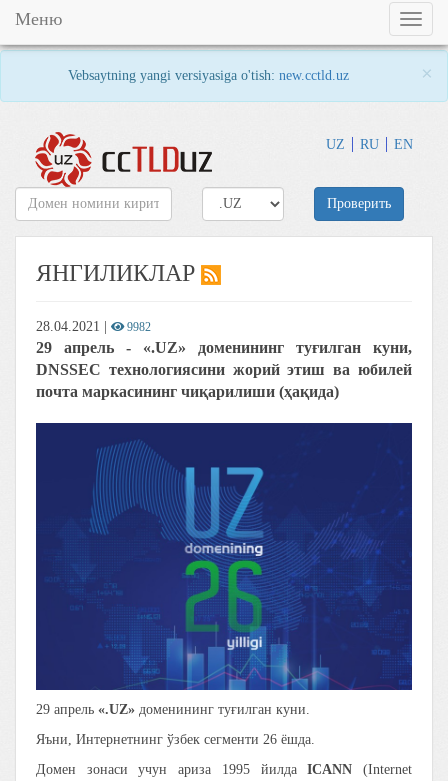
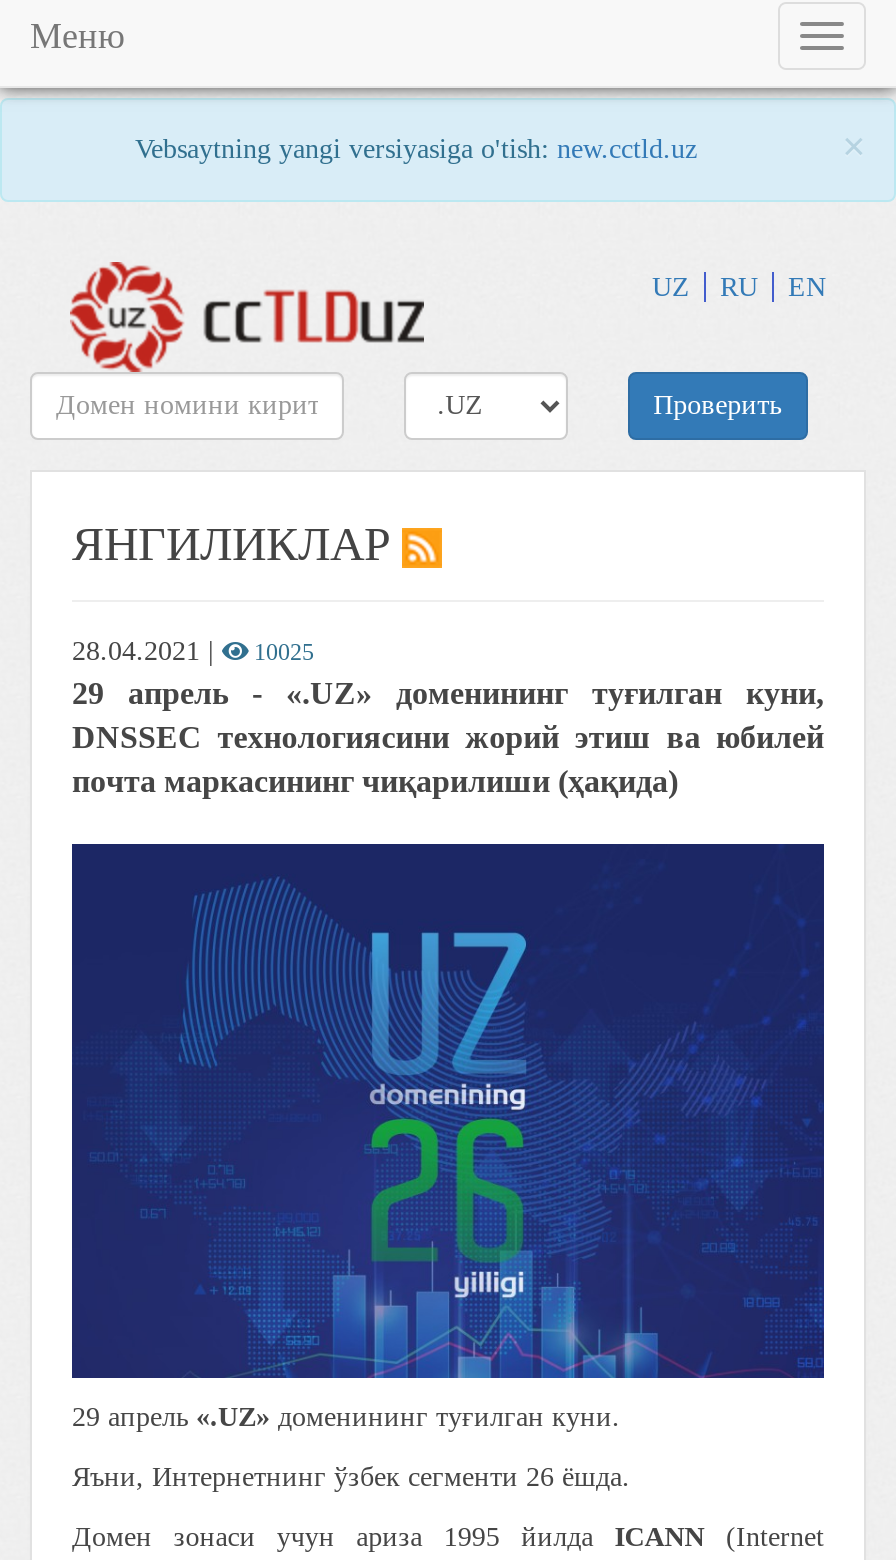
- 9982
+ 10025
